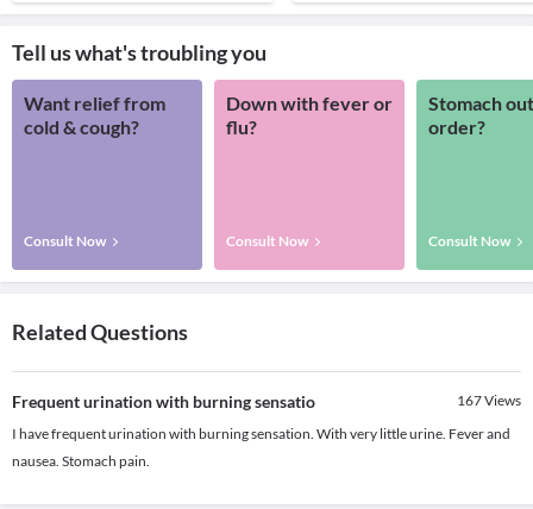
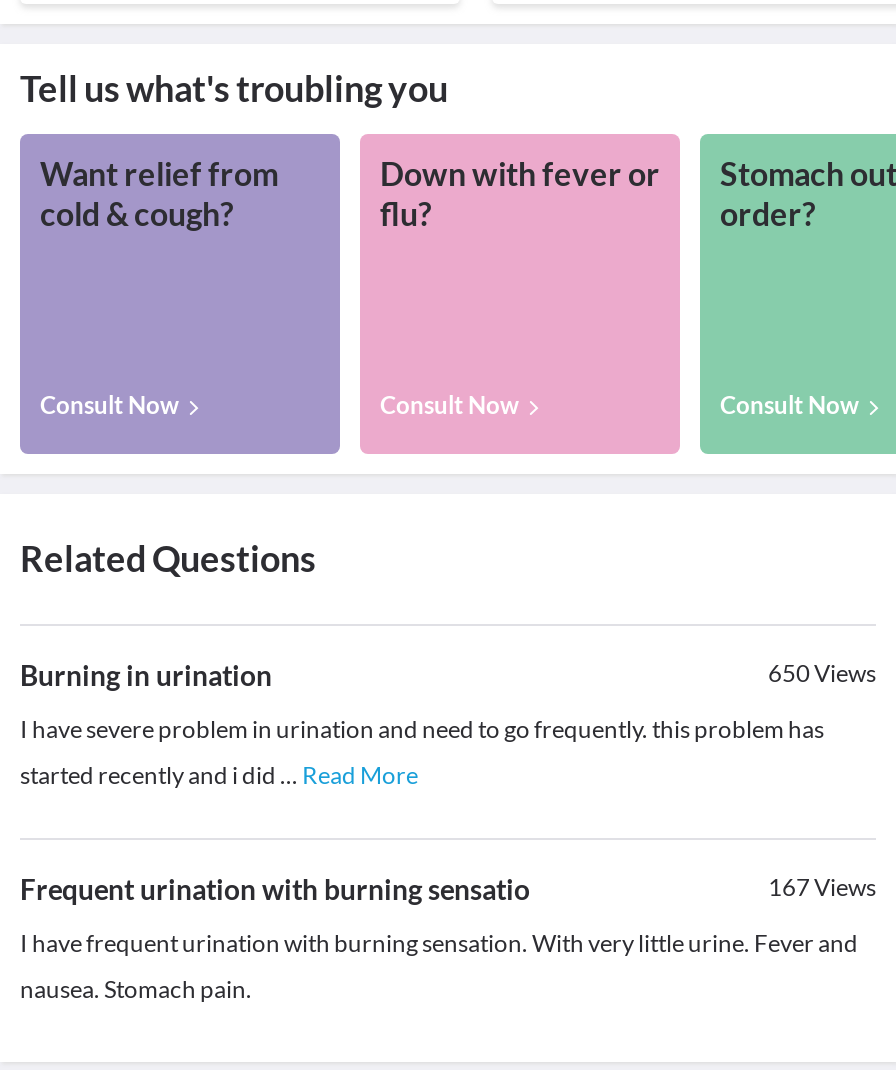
+ Burning in urination
+ 650Views
+ I have severe problem in urination and need to go frequently. this problem has
+ started recently and i did... Read More
